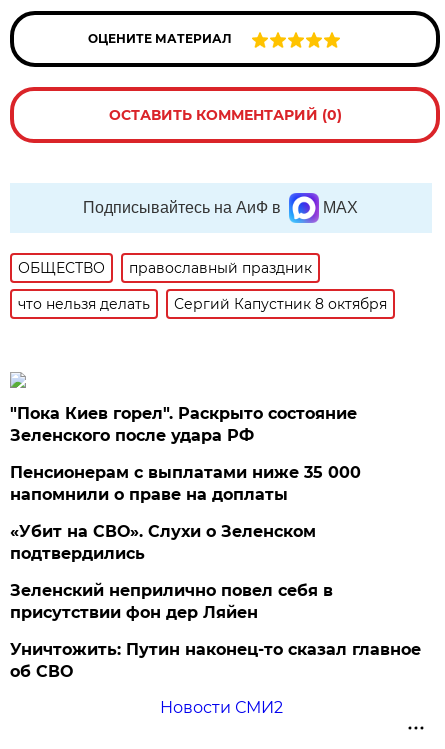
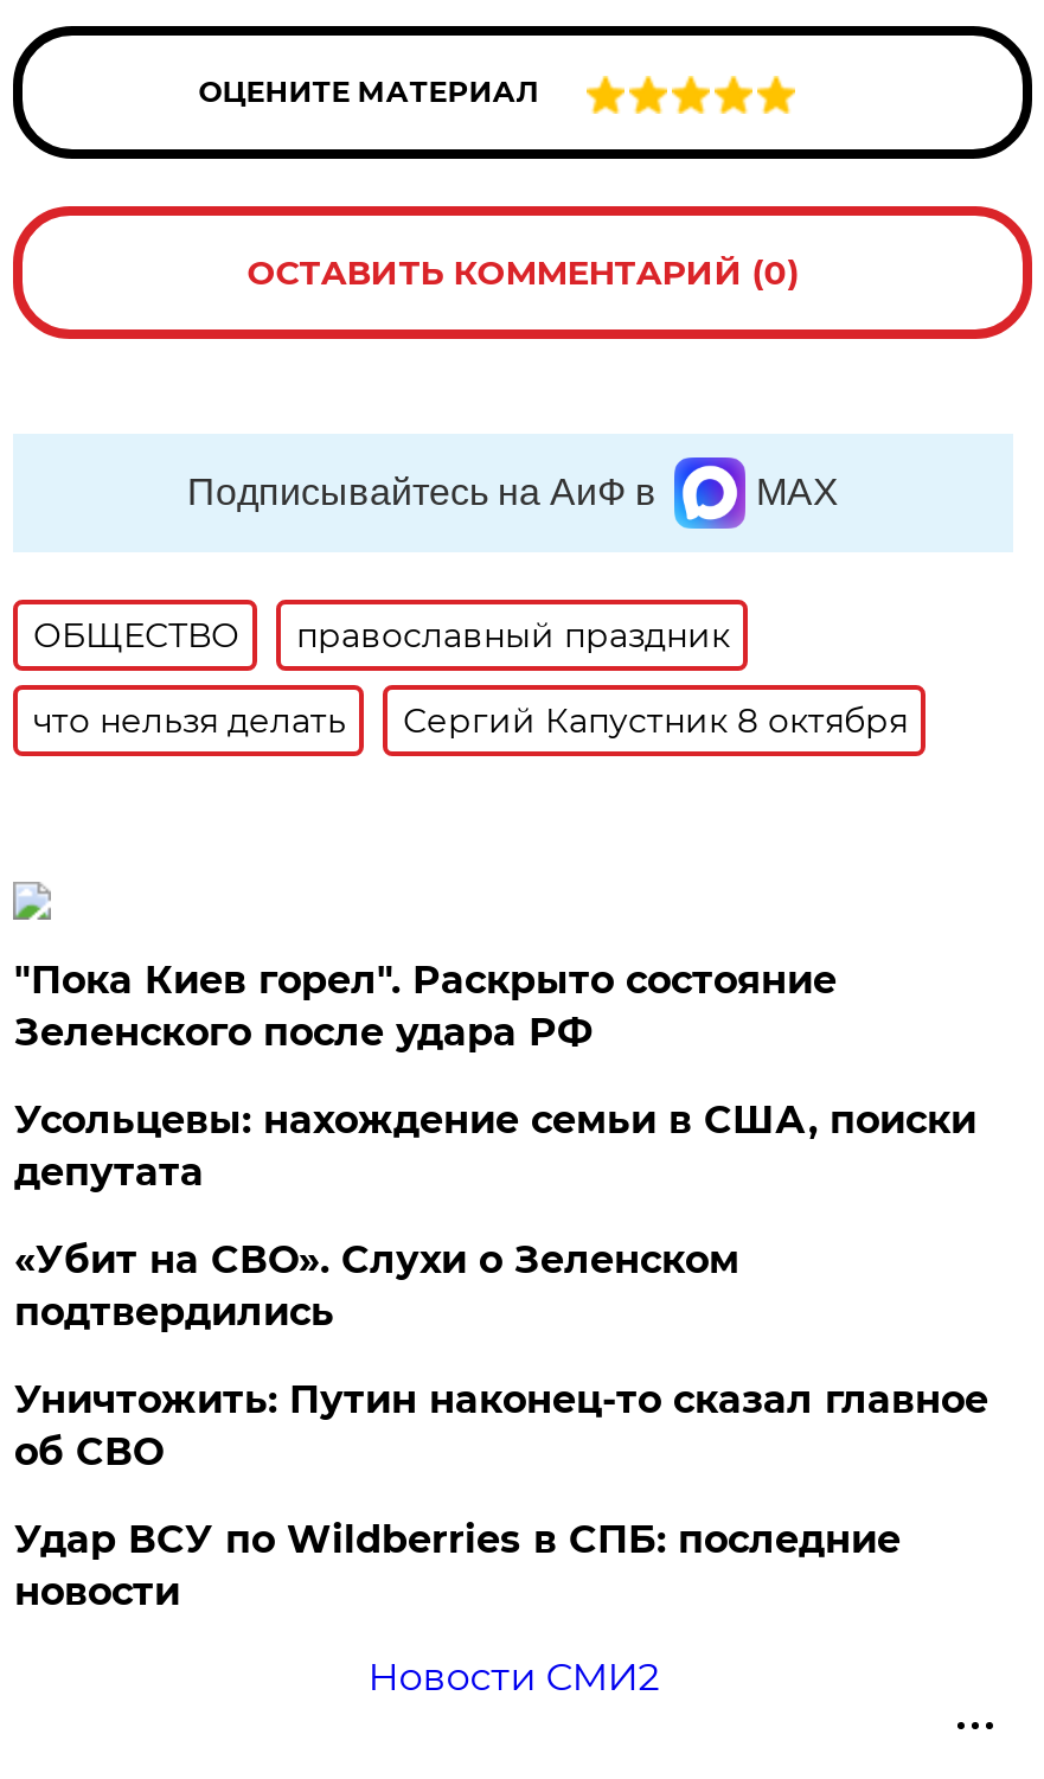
- Пенсионерам с выплатами ниже 35 000
- напомнили о праве на доплаты
+ Усольцевы: нахождение семьи в США, поиски
+ депутата

- Зеленский неприлично повел cебя в
- присутствии фон дер Ляйен

moved up: Уничтожить: Путин наконец-то сказал главное | об СВО

+ Удар ВСУ по Wildberries в СПБ: последние
+ новости
